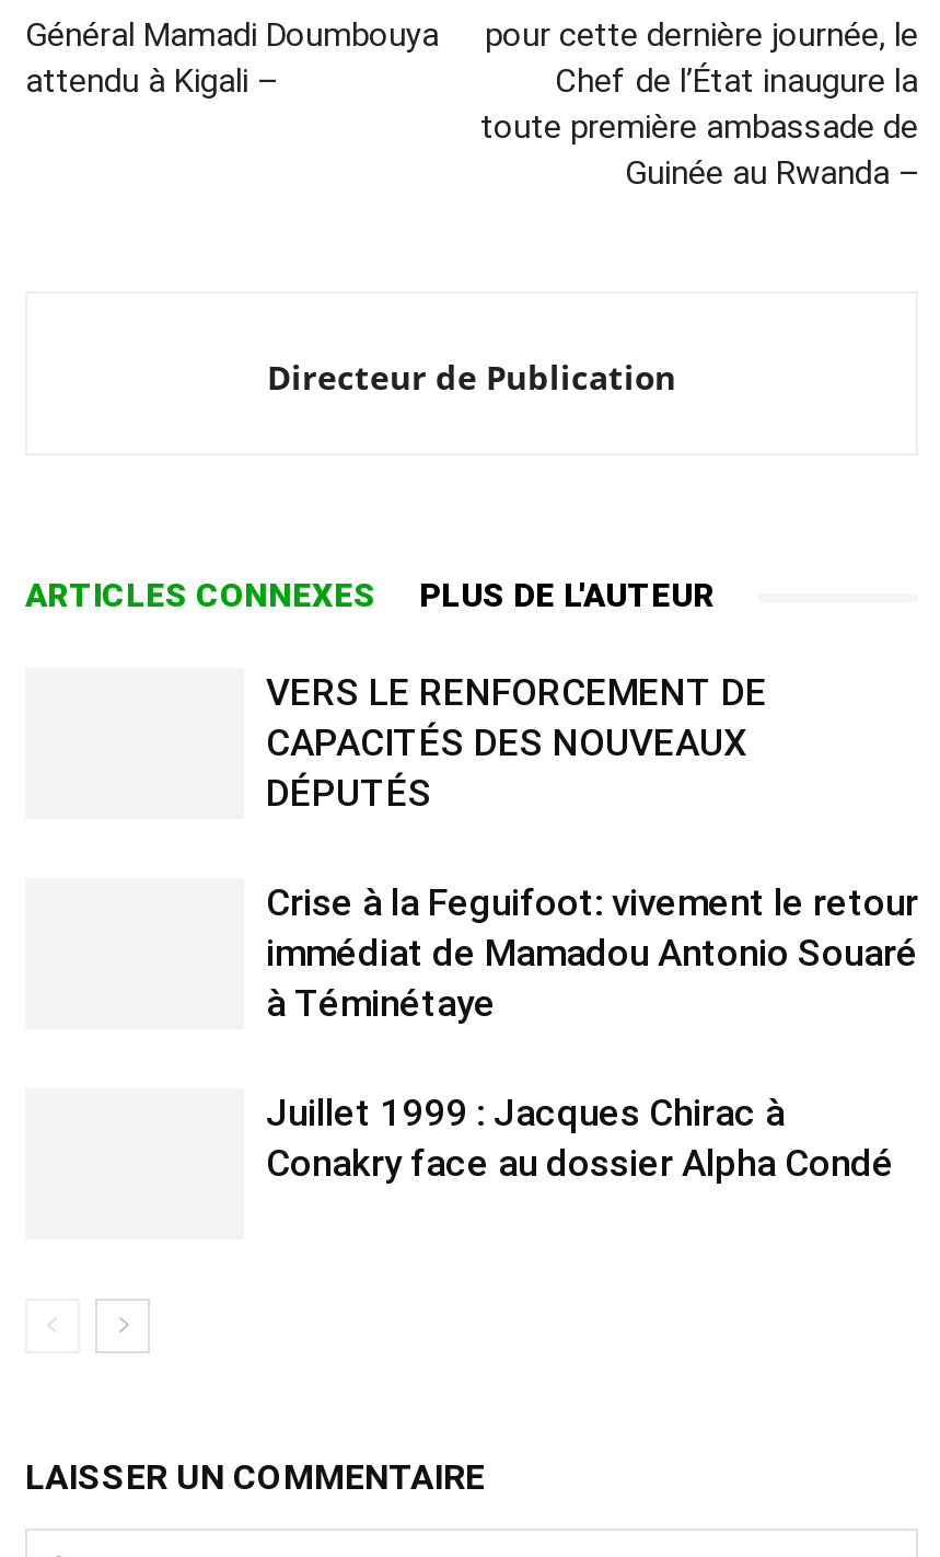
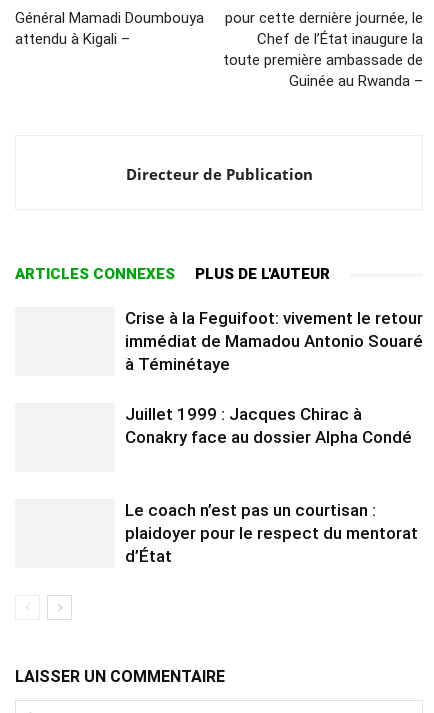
- VERS LE RENFORCEMENT DE
- CAPACITÉS DES NOUVEAUX
- DÉPUTÉS

moved up: Crise à la Feguifoot: vivement le retour | immédiat de Mamadou Antonio Souaré | à Téminétaye | Juillet 1999 : Jacques Chirac à | Conakry face au dossier Alpha Condé

+ Le coach n’est pas un courtisan :
+ plaidoyer pour le respect du mentorat
+ d’État
